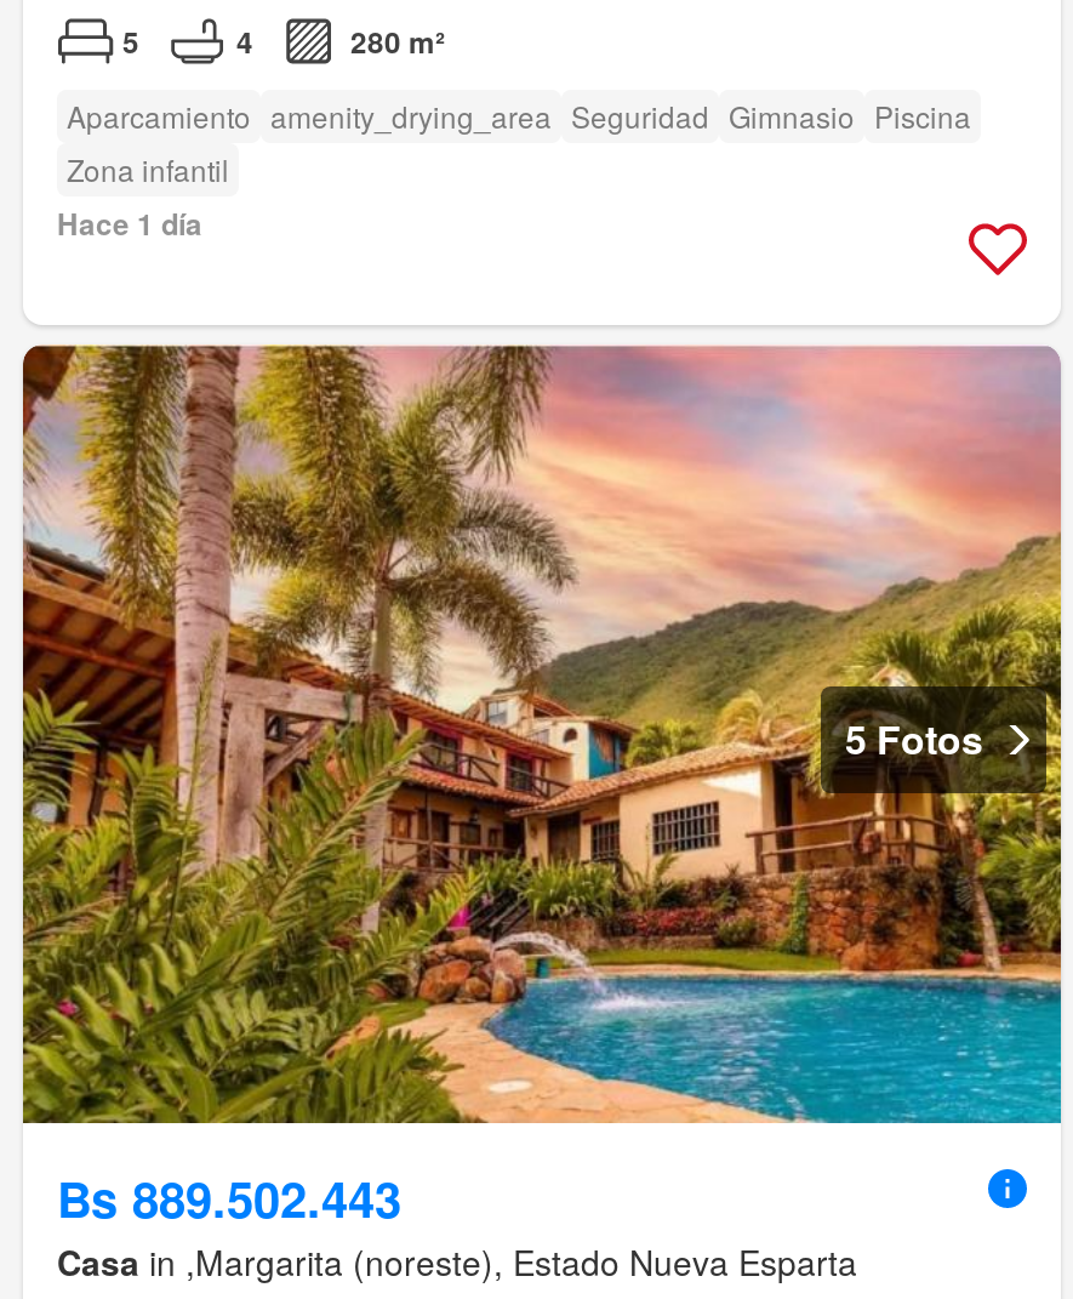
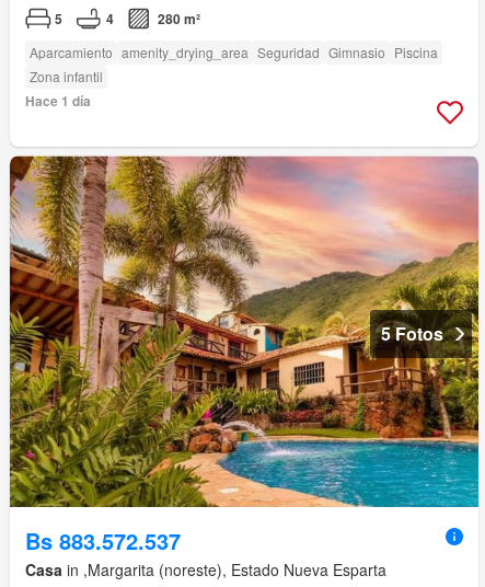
- Bs 889.502.443
+ Bs 883.572.537
